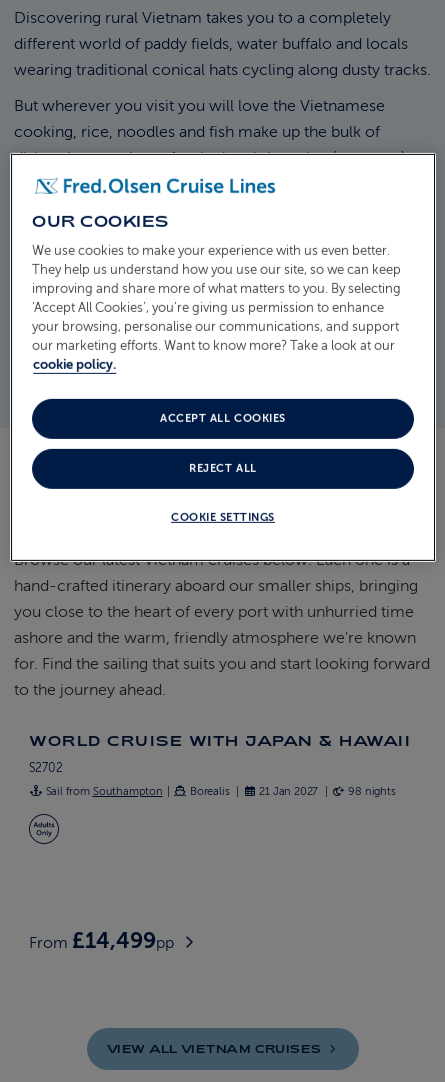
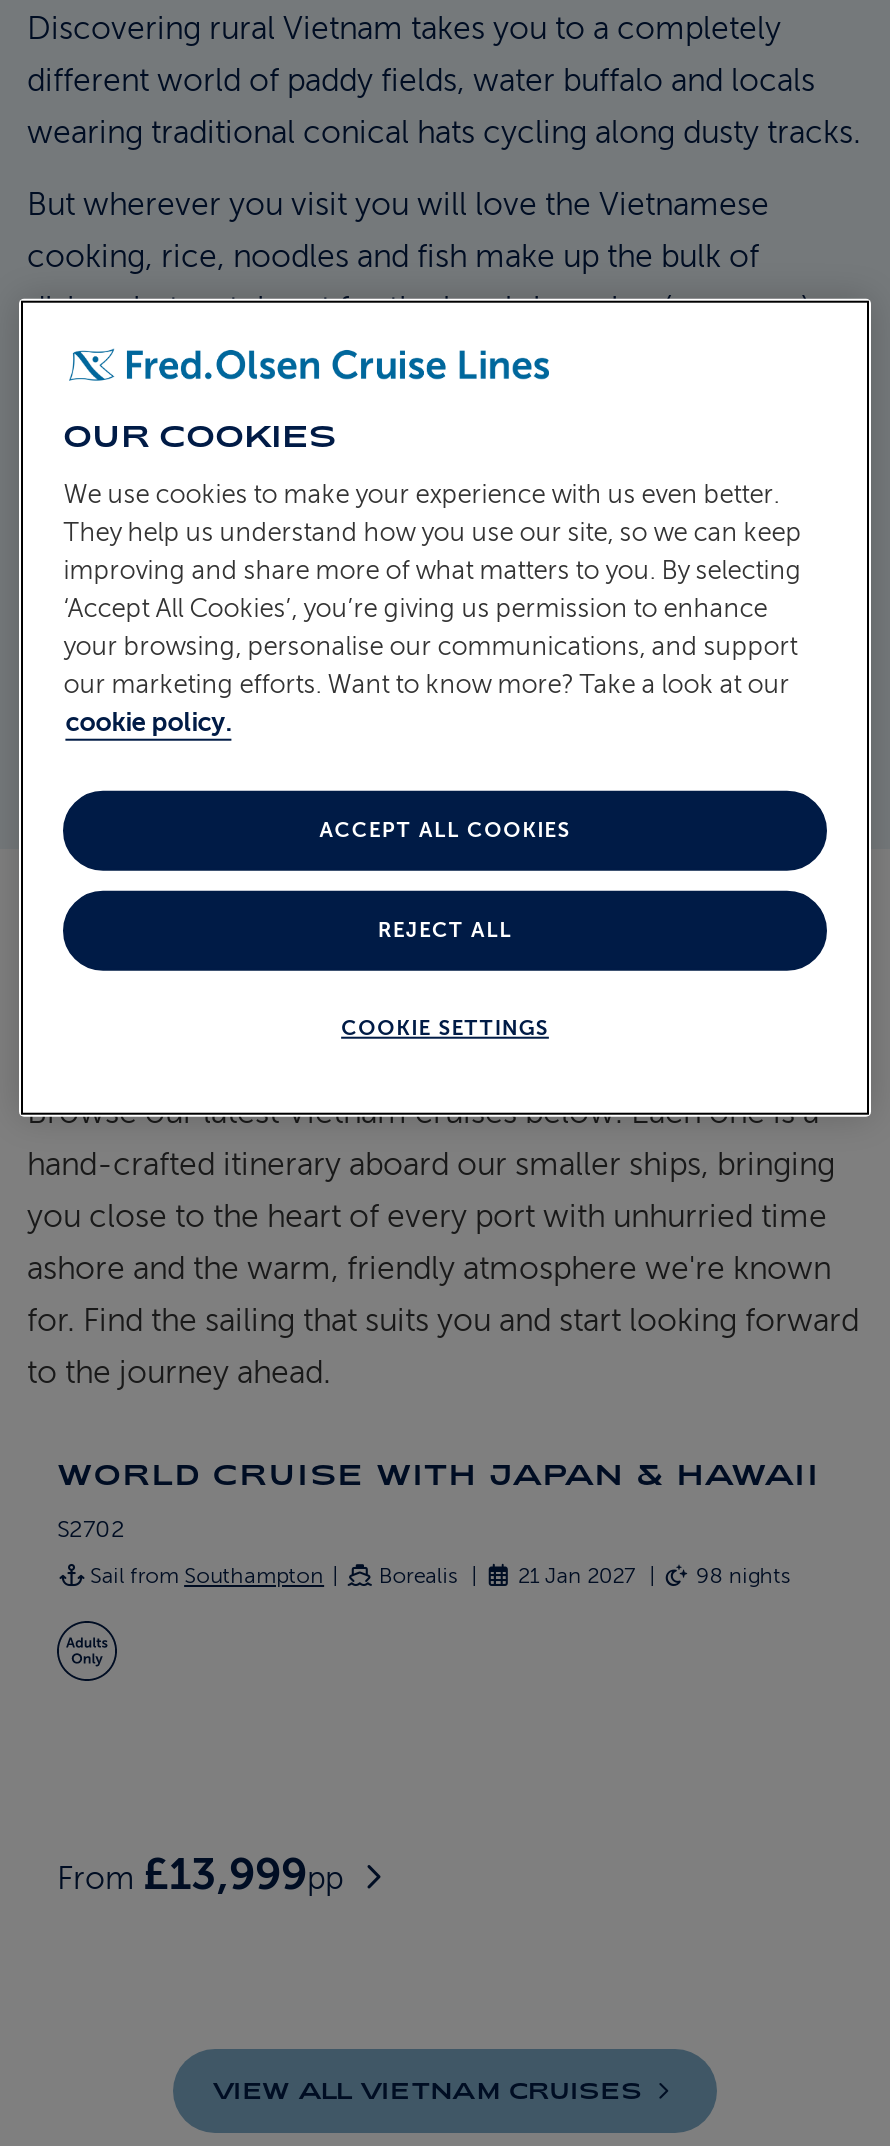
- From £14,499pp
+ From £13,999pp
